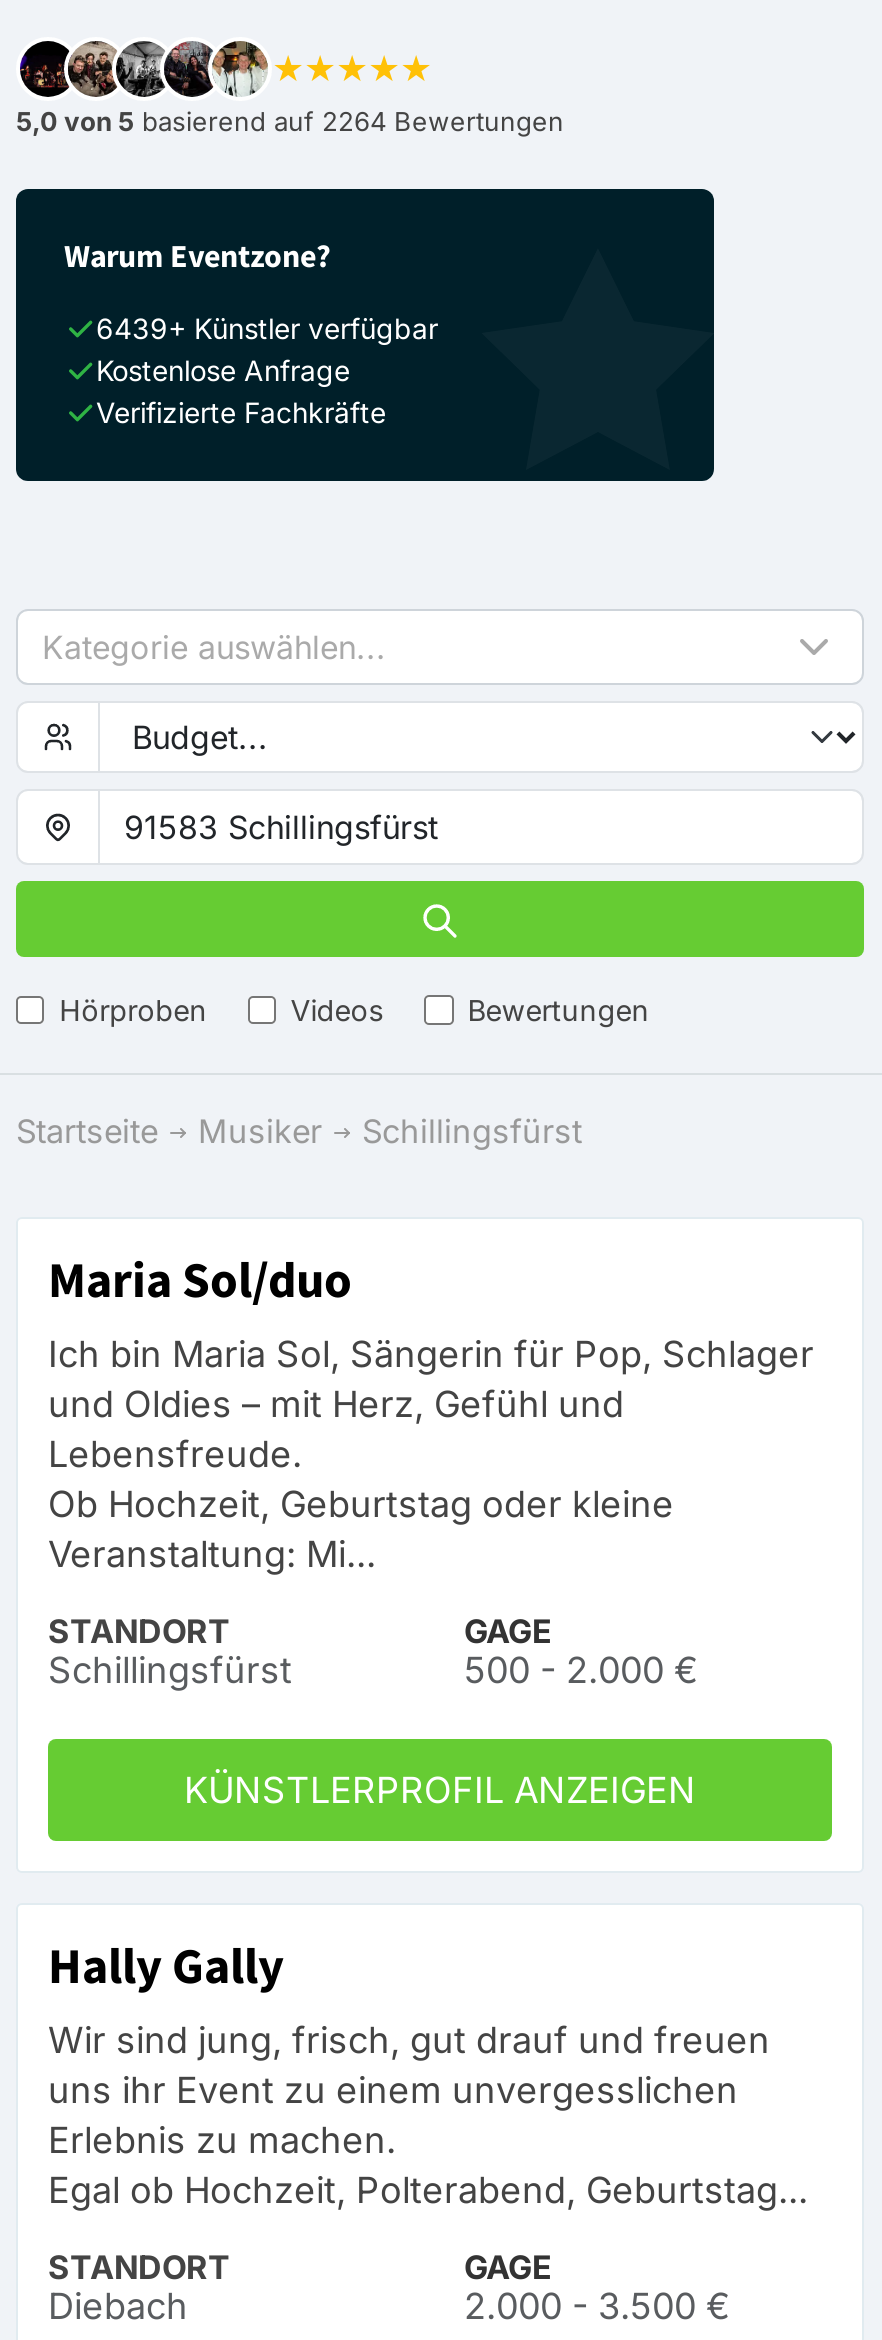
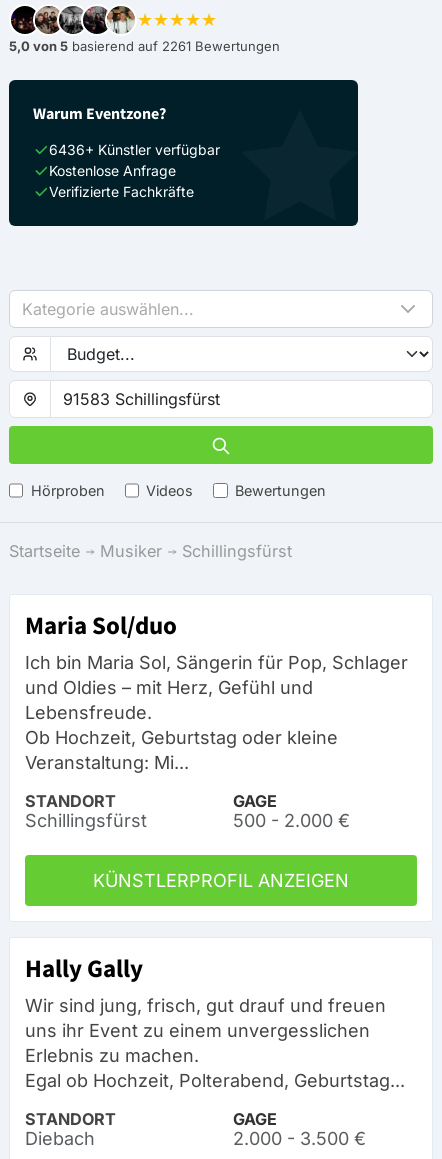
- 5,0 von 5 basierend auf 2264 Bewertungen
+ 5,0 von 5 basierend auf 2261 Bewertungen

- 6439+ Künstler verfügbar
+ 6436+ Künstler verfügbar
